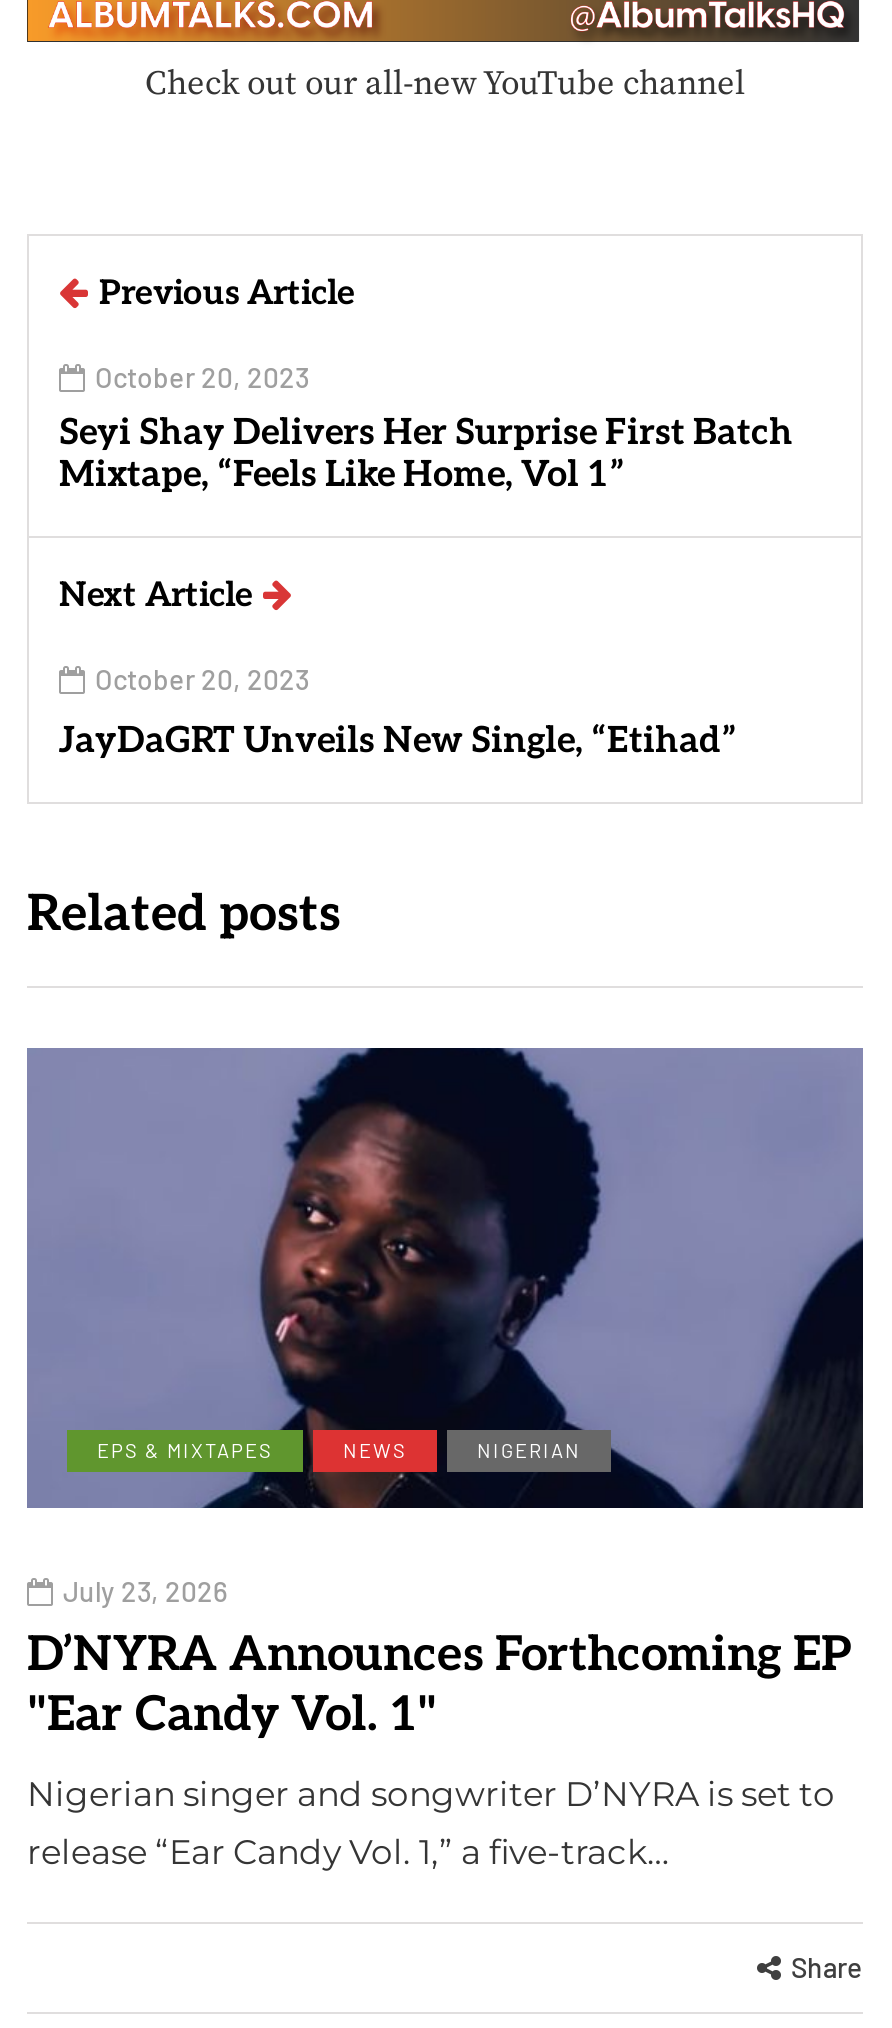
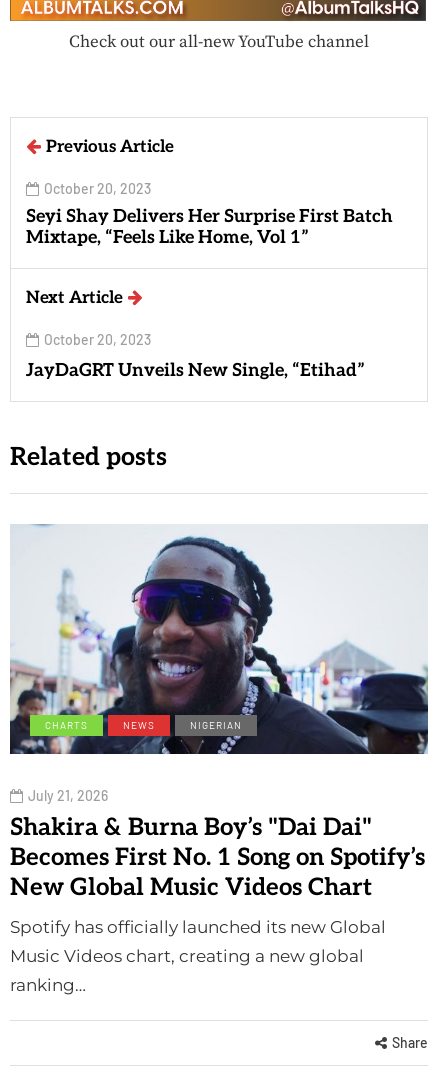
- [image]
- EPS & MIXTAPES
+ [image]
+ CHARTS

- July 23, 2026
- D’NYRA Announces Forthcoming EP
- "Ear Candy Vol. 1"
+ July 21, 2026
+ Shakira & Burna Boy’s "Dai Dai"
+ Becomes First No. 1 Song on Spotify’s
+ New Global Music Videos Chart

- Nigerian singer and songwriter D’NYRA is set to
- release “Ear Candy Vol. 1,” a five-track…
+ Spotify has officially launched its new Global
+ Music Videos chart, creating a new global
+ ranking…
